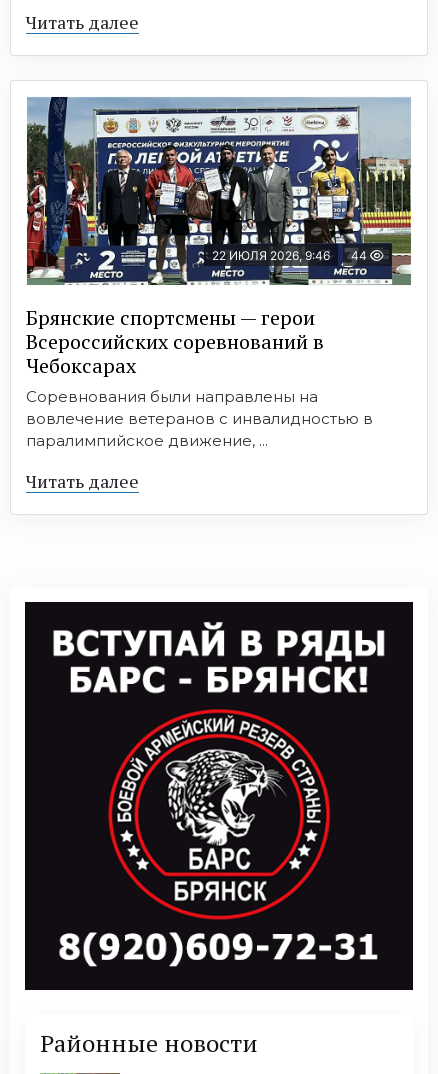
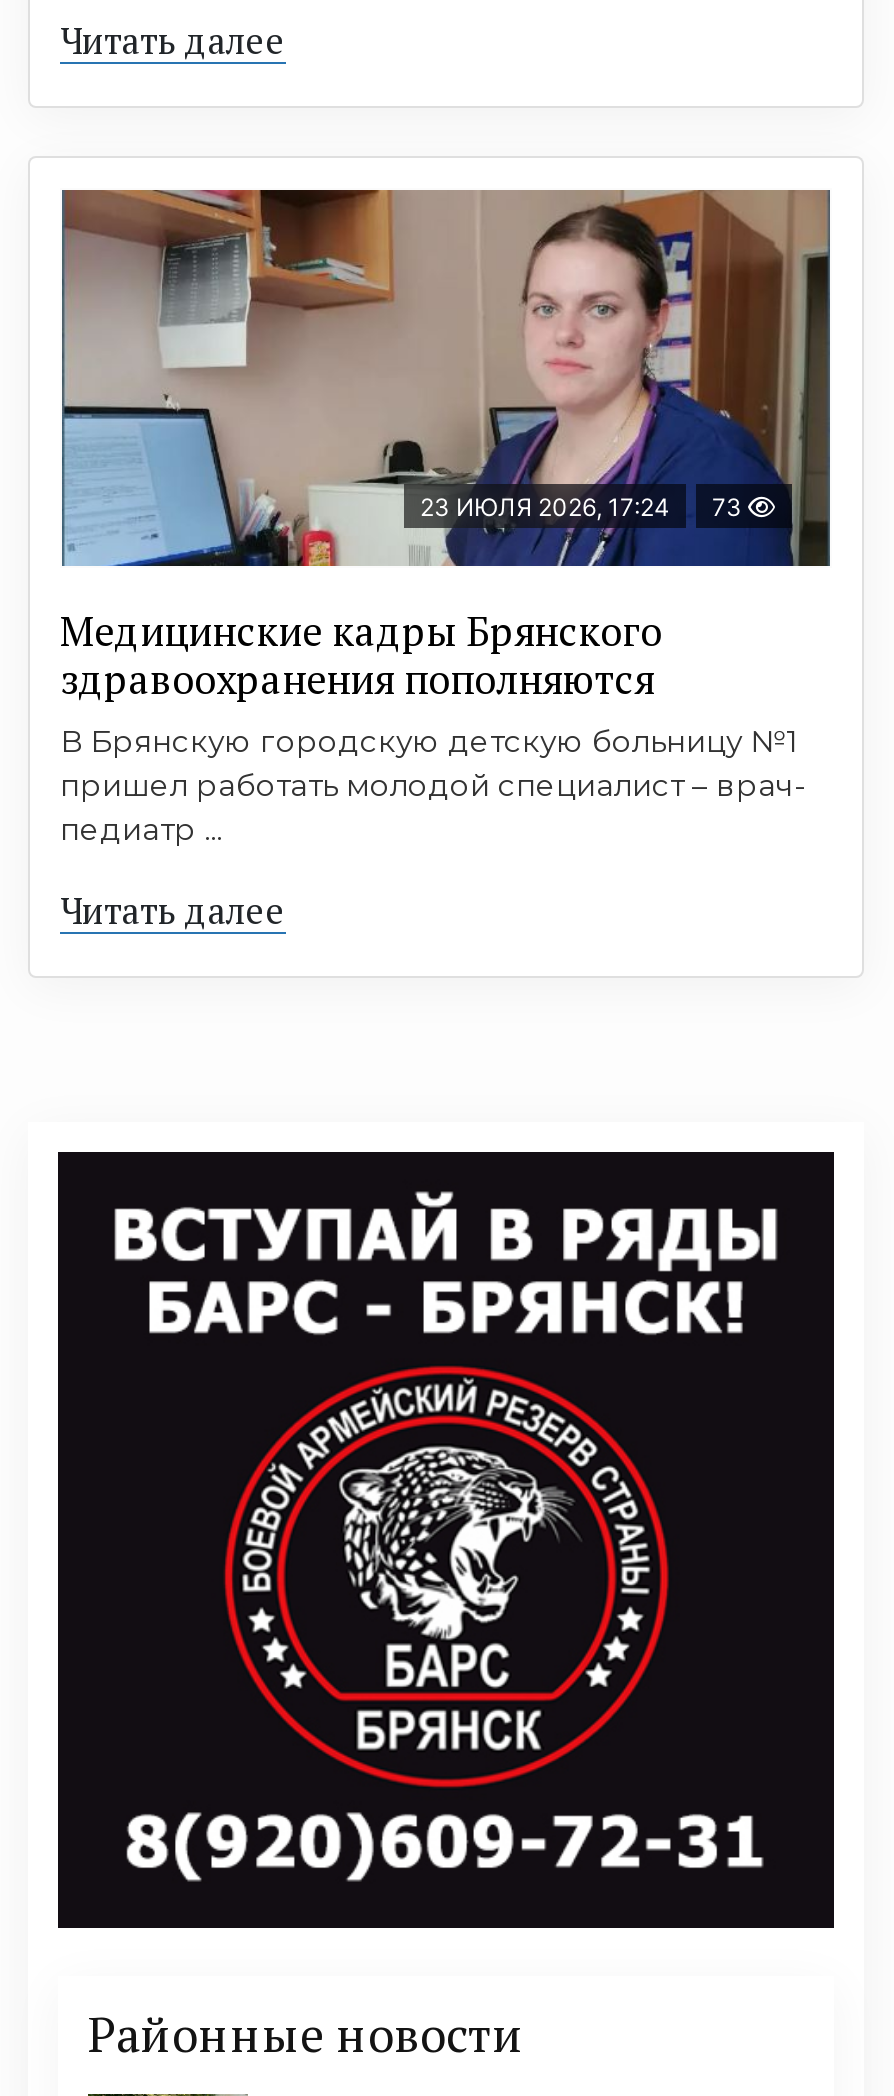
- [image]
- 22 ИЮЛЯ 2026, 9:46
- 44
+ [image]
+ 23 ИЮЛЯ 2026, 17:24
+ 73

- Брянские спортсмены — герои
- Всероссийских соревнований в
- Чебоксарах
- Соревнования были направлены на
- вовлечение ветеранов с инвалидностью в
- паралимпийское движение, ...
+ Медицинские кадры Брянского
+ здравоохранения пополняются
+ В Брянскую городскую детскую больницу №1
+ пришел работать молодой специалист – врач-
+ педиатр ...
